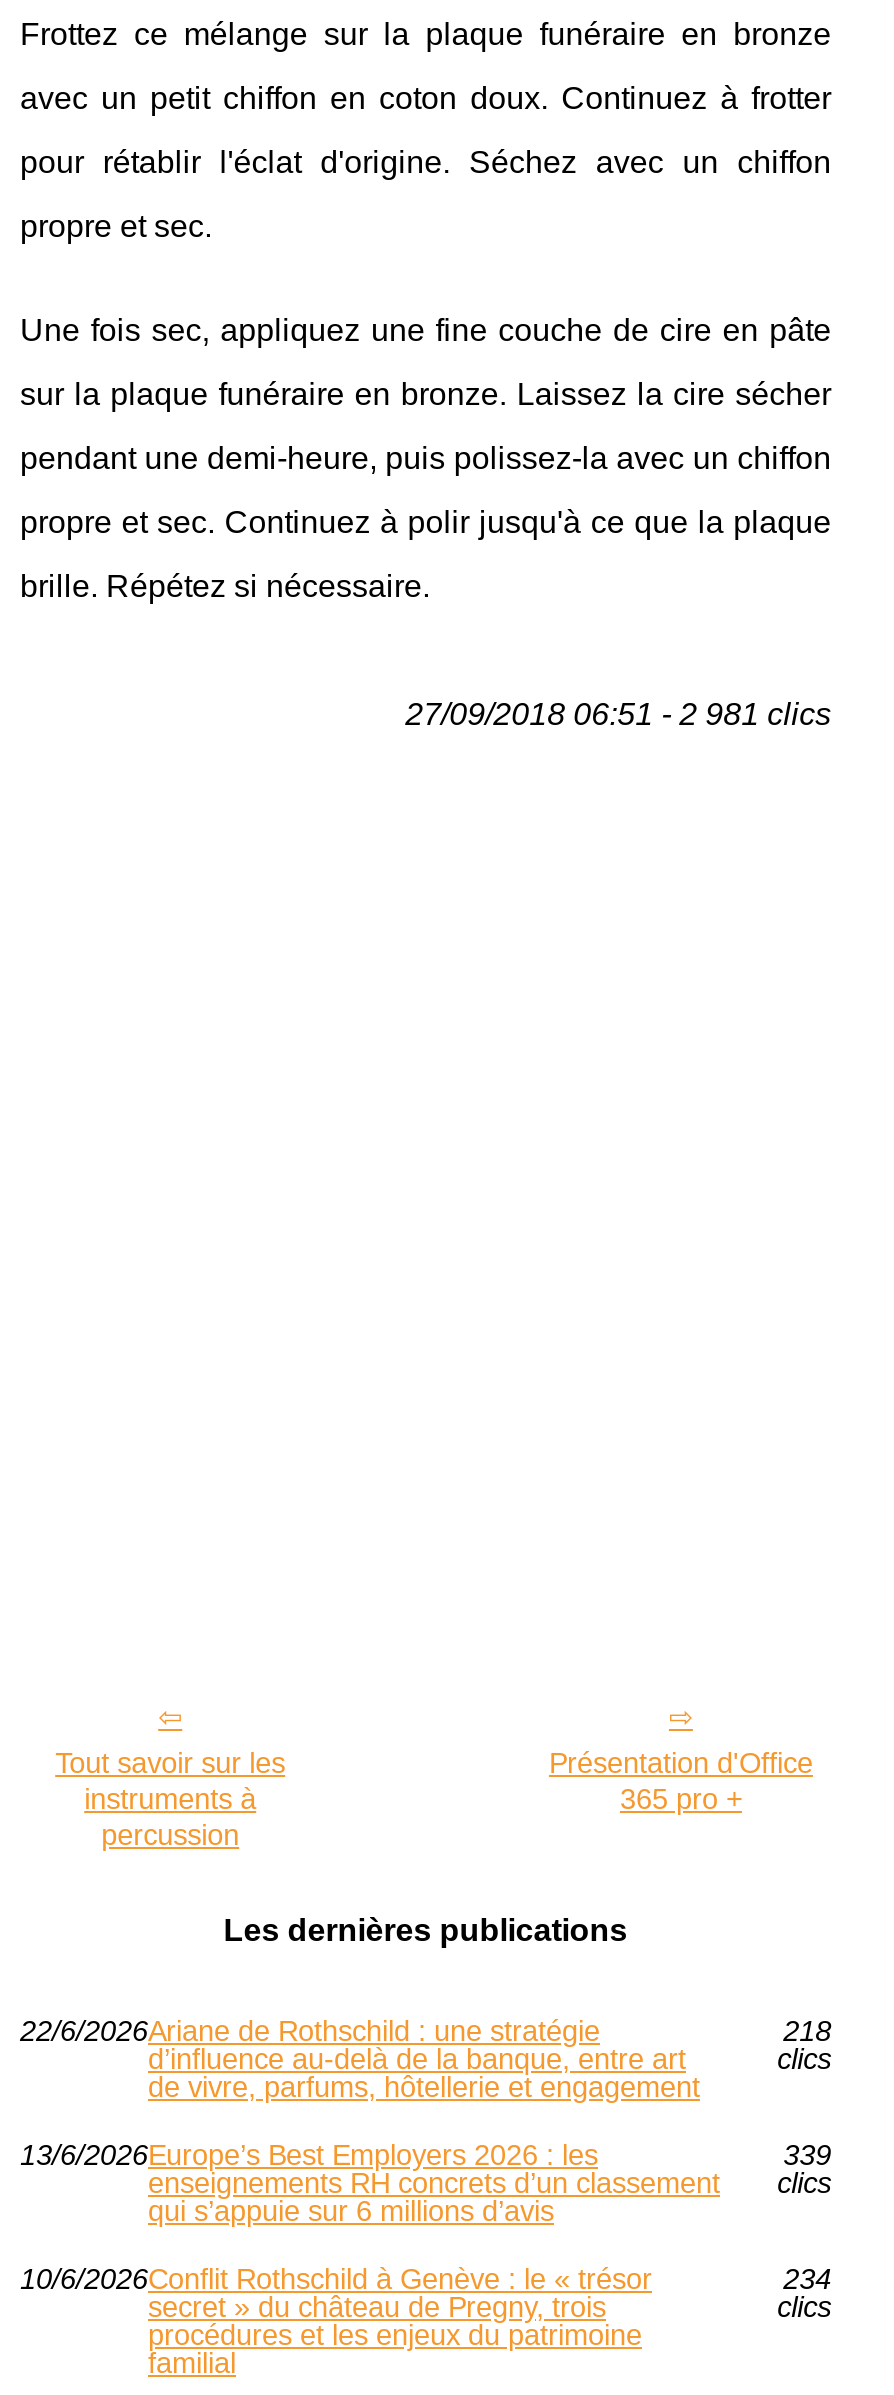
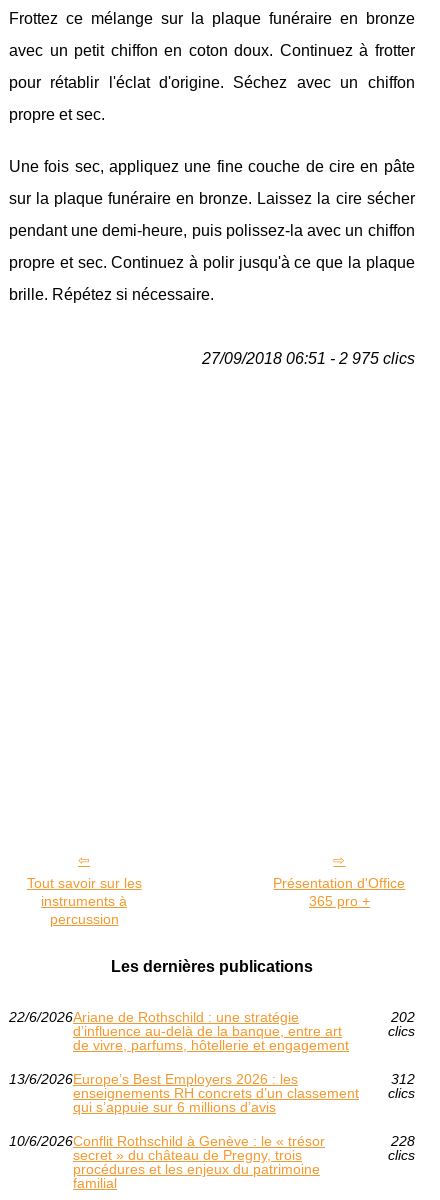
- 27/09/2018 06:51 - 2 981 clics
+ 27/09/2018 06:51 - 2 975 clics

- 218
+ 202

- 339
+ 312

- 234
+ 228
